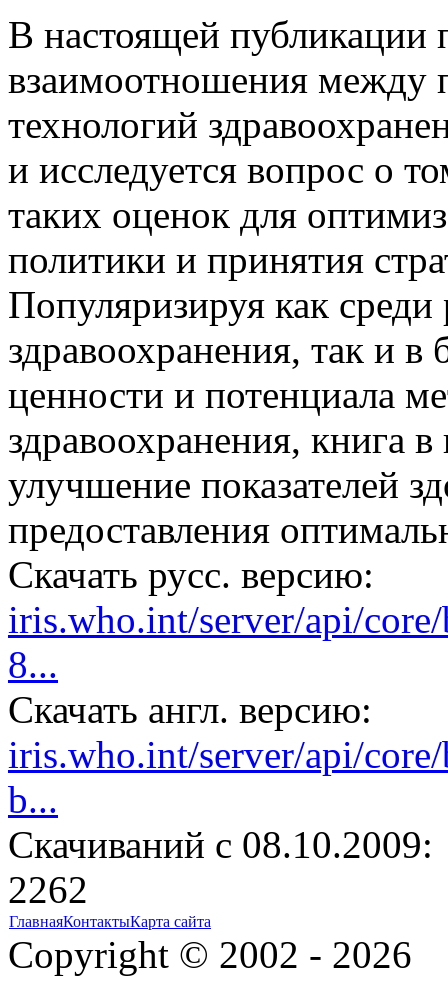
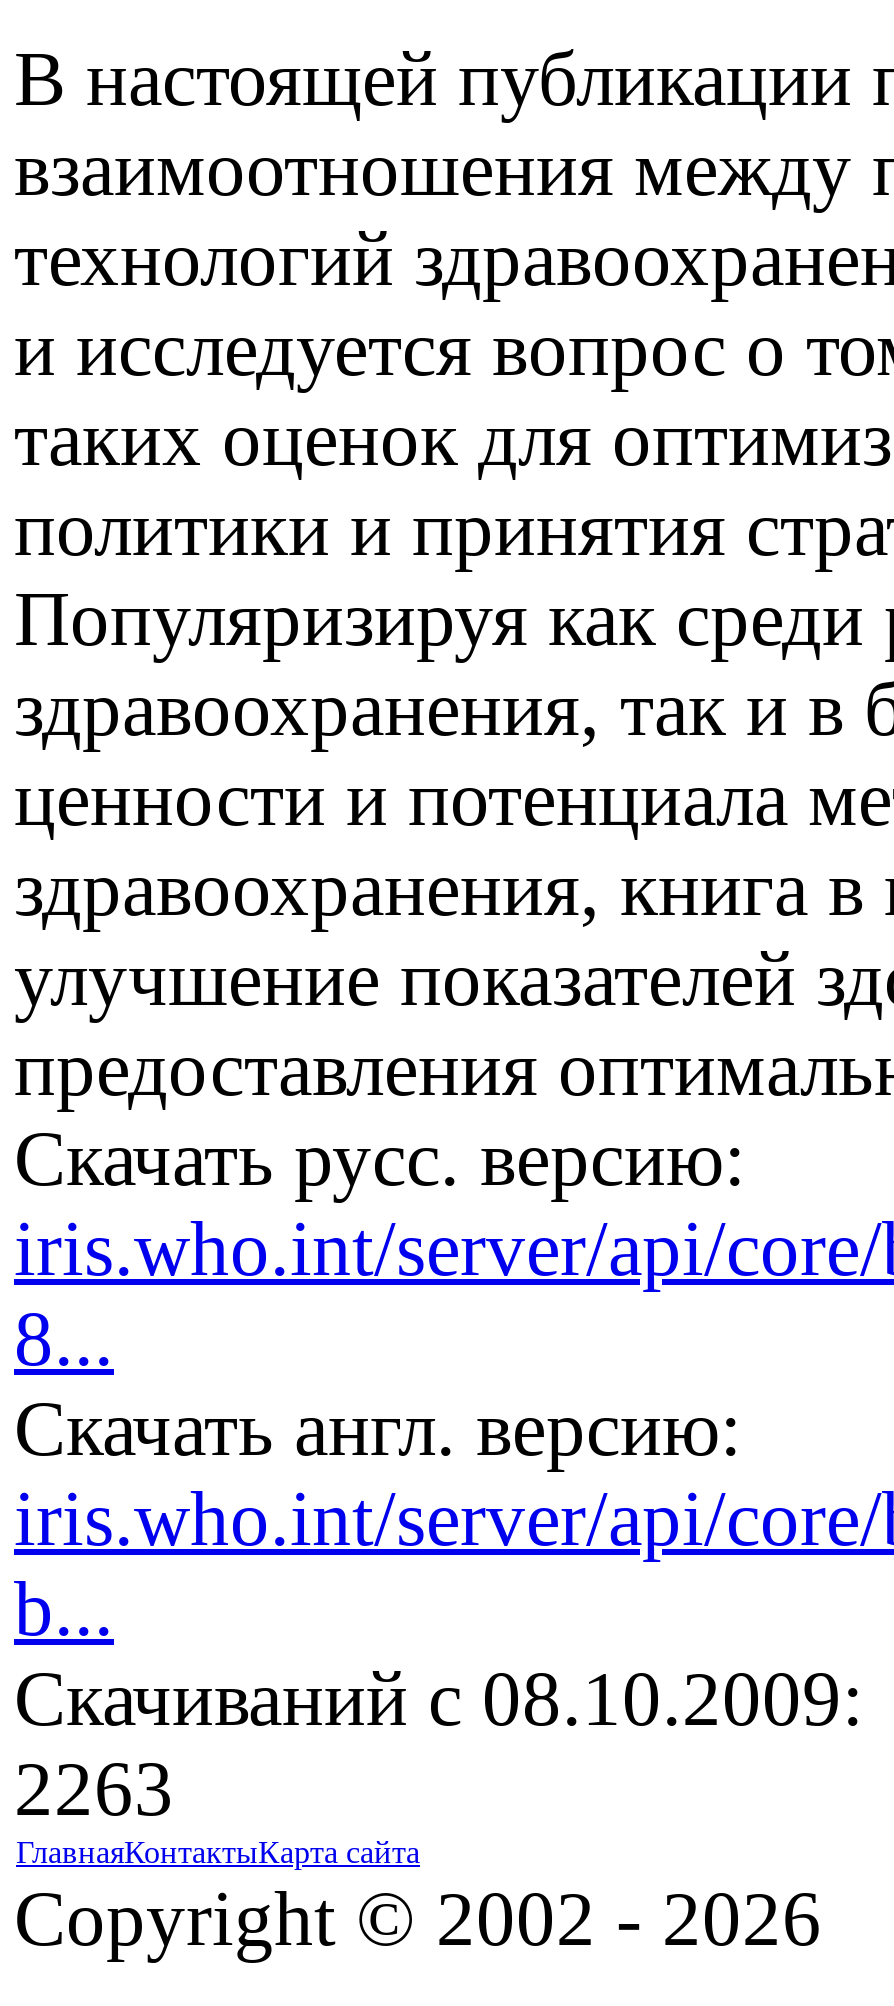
- 2262
+ 2263
